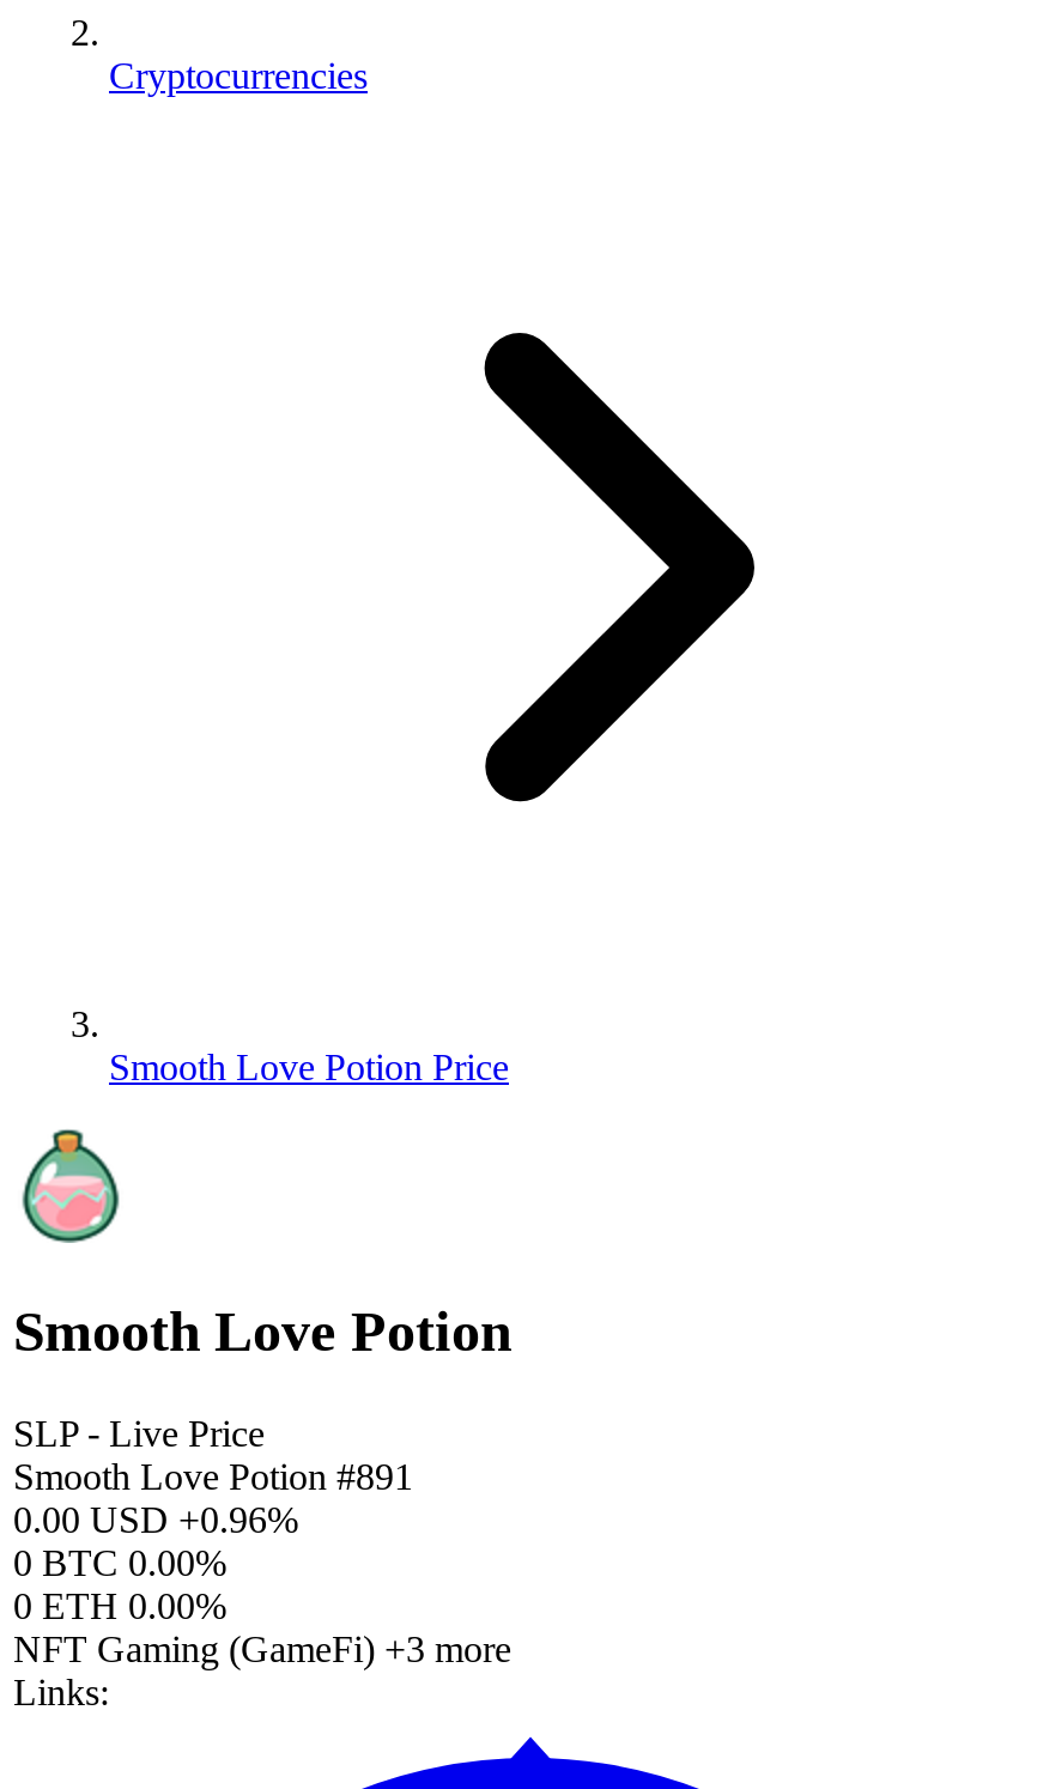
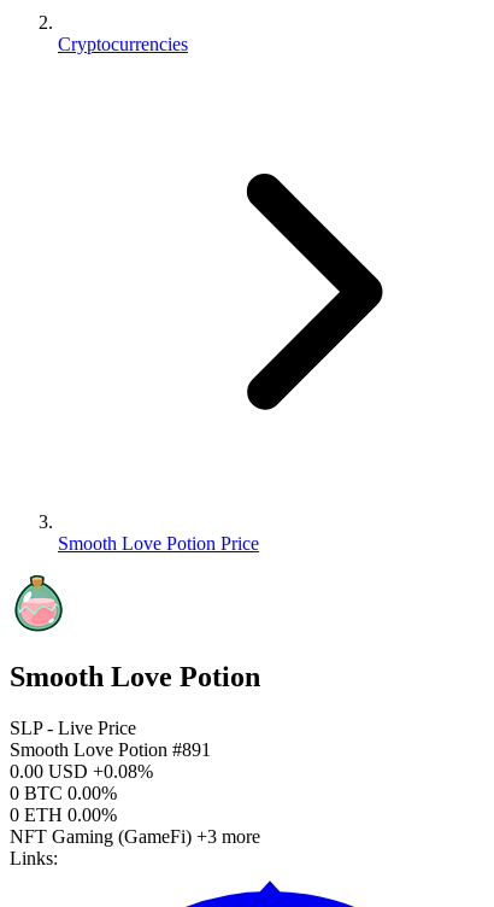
- 0.00 USD +0.96%
+ 0.00 USD +0.08%
